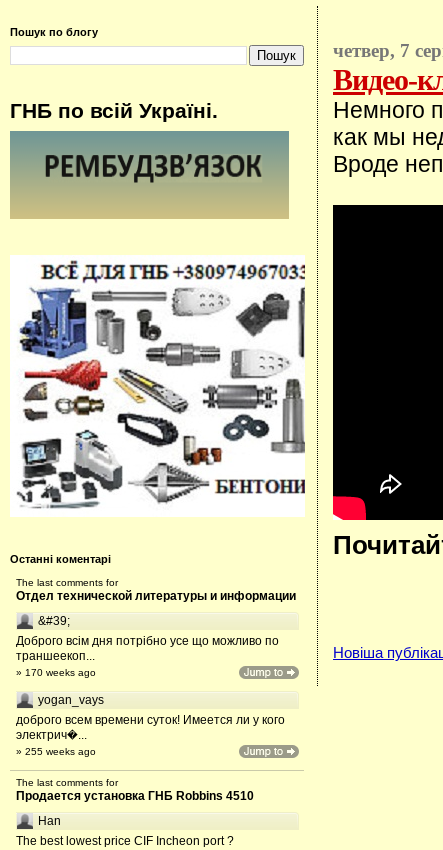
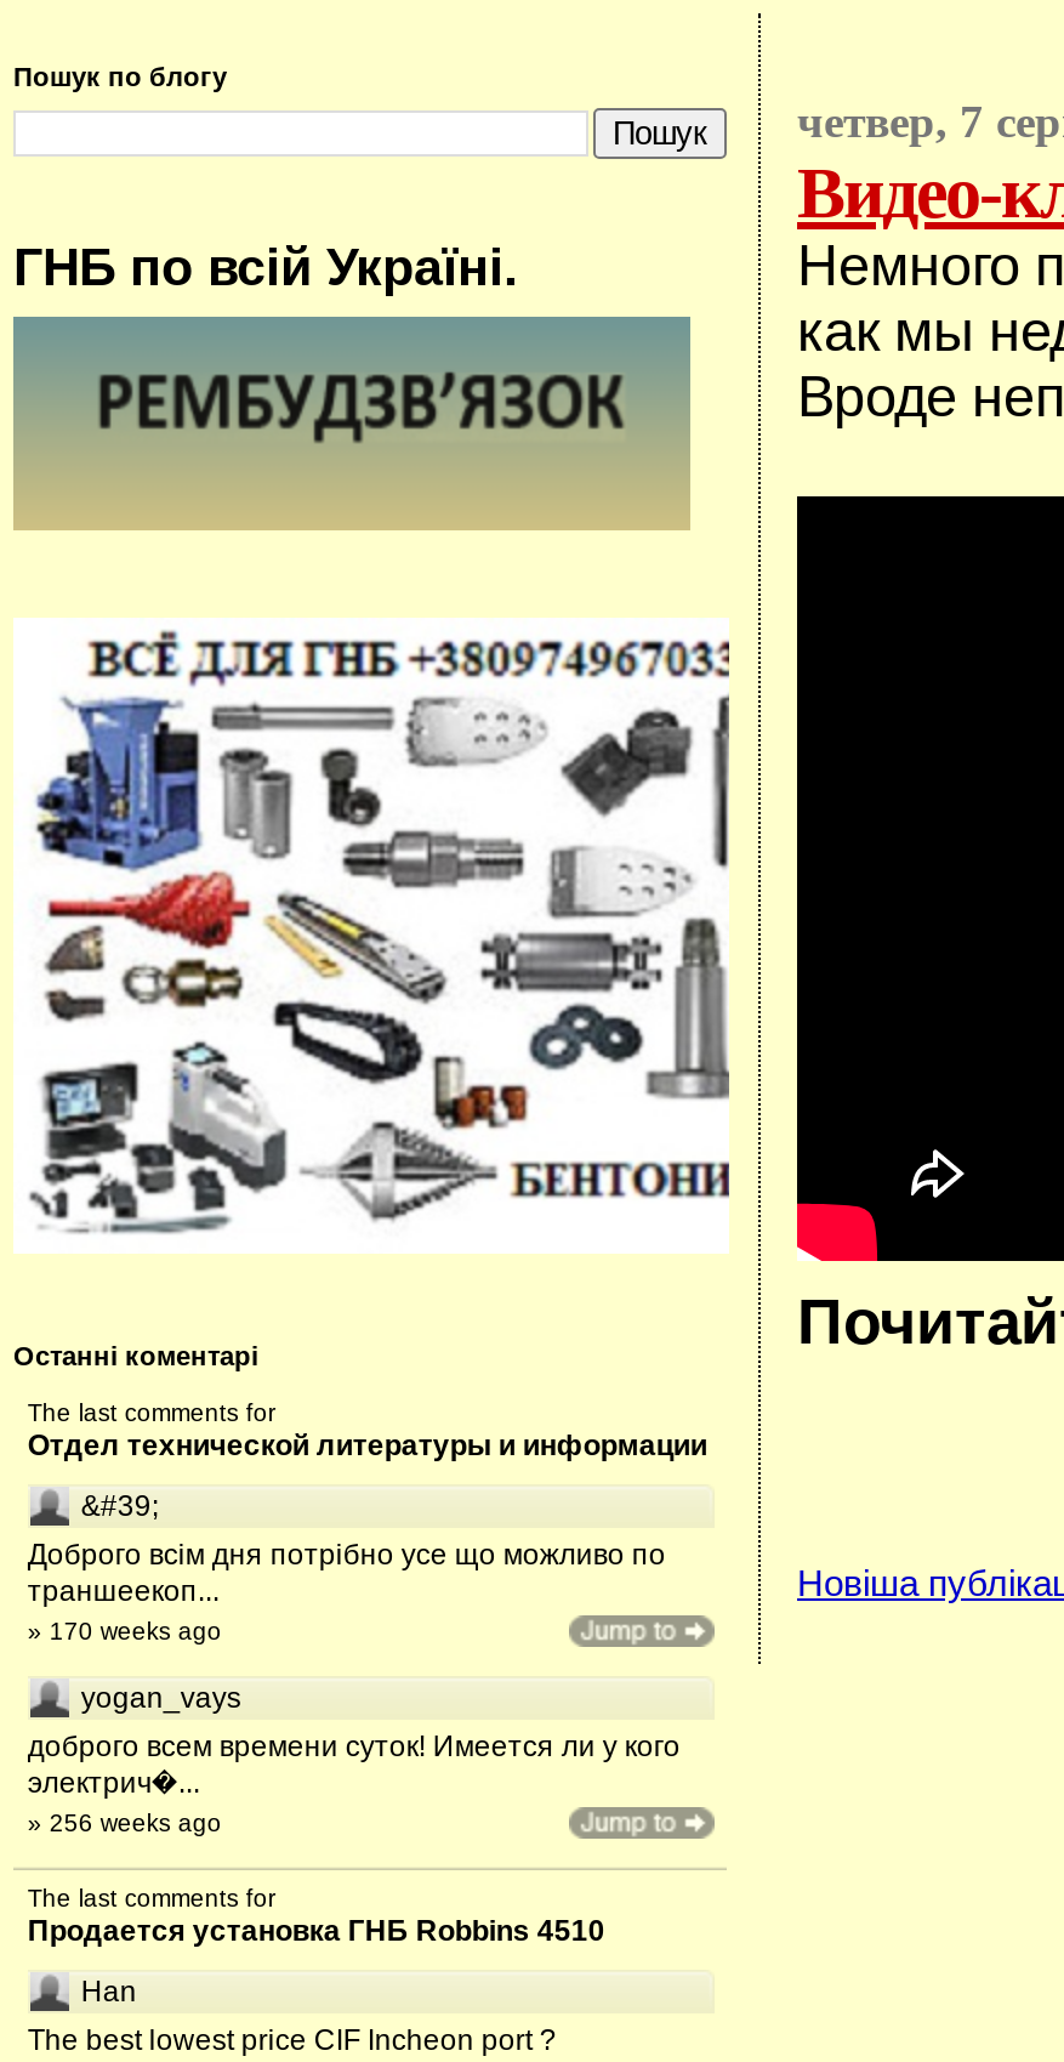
- » 255 weeks ago
+ » 256 weeks ago
